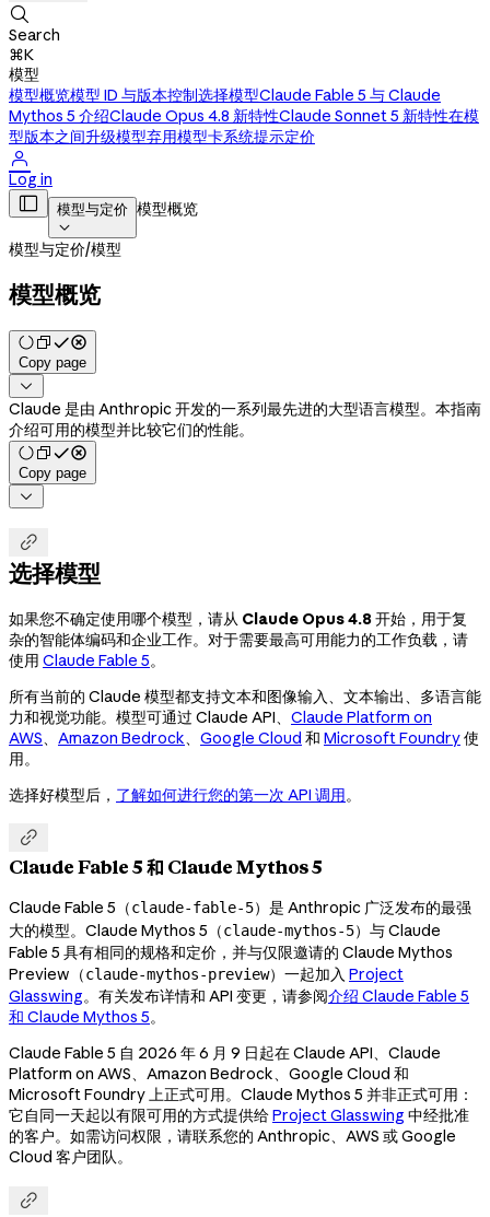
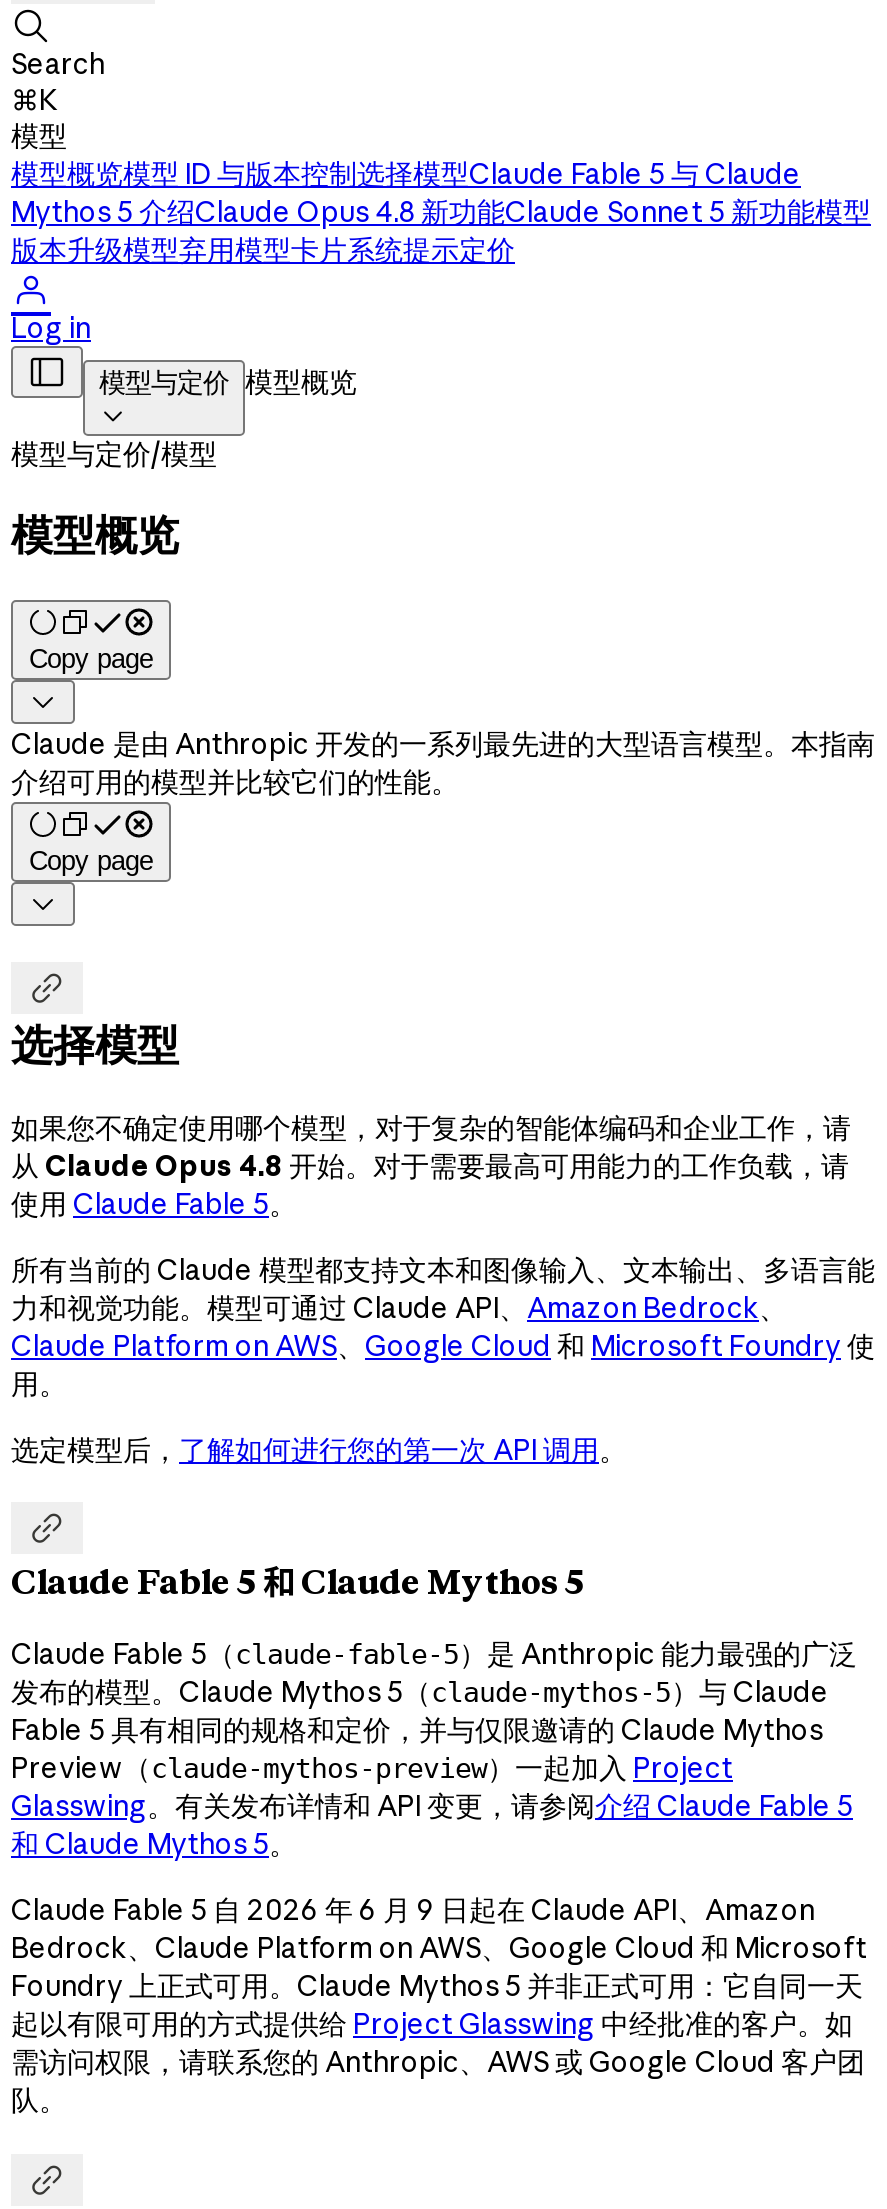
- Mythos 5 介绍Claude Opus 4.8 新特性Claude Sonnet 5 新特性在模
- 型版本之间升级模型弃用模型卡系统提示定价
+ Mythos 5 介绍Claude Opus 4.8 新功能Claude Sonnet 5 新功能模型
+ 版本升级模型弃用模型卡片系统提示定价

- 如果您不确定使用哪个模型，请从Claude Opus 4.8开始，用于复
- 杂的智能体编码和企业工作。对于需要最高可用能力的工作负载，请
+ 如果您不确定使用哪个模型，对于复杂的智能体编码和企业工作，请
+ 从Claude Opus 4.8开始。对于需要最高可用能力的工作负载，请

- 力和视觉功能。模型可通过 Claude API、Claude Platform on
+ 力和视觉功能。模型可通过 Claude API、Amazon Bedrock、

- AWS、Amazon Bedrock、Google Cloud和Microsoft Foundry使
+ Claude Platform on AWS、Google Cloud和Microsoft Foundry使

- 选择好模型后，了解如何进行您的第一次 API 调用。
+ 选定模型后，了解如何进行您的第一次 API 调用。

- Claude Fable 5（claude-fable-5）是 Anthropic 广泛发布的最强
- 大的模型。Claude Mythos 5（claude-mythos-5）与 Claude
+ Claude Fable 5（claude-fable-5）是 Anthropic 能力最强的广泛
+ 发布的模型。Claude Mythos 5（claude-mythos-5）与 Claude

- Claude Fable 5 自 2026 年 6 月 9 日起在 Claude API、Claude
- Platform on AWS、Amazon Bedrock、Google Cloud 和
- Microsoft Foundry 上正式可用。Claude Mythos 5 并非正式可用：
- 它自同一天起以有限可用的方式提供给Project Glasswing中经批准
- 的客户。如需访问权限，请联系您的 Anthropic、AWS 或 Google
- Cloud 客户团队。
+ Claude Fable 5 自 2026 年 6 月 9 日起在 Claude API、Amazon
+ Bedrock、Claude Platform on AWS、Google Cloud 和 Microsoft
+ Foundry 上正式可用。Claude Mythos 5 并非正式可用：它自同一天
+ 起以有限可用的方式提供给Project Glasswing中经批准的客户。如
+ 需访问权限，请联系您的 Anthropic、AWS 或 Google Cloud 客户团
+ 队。
